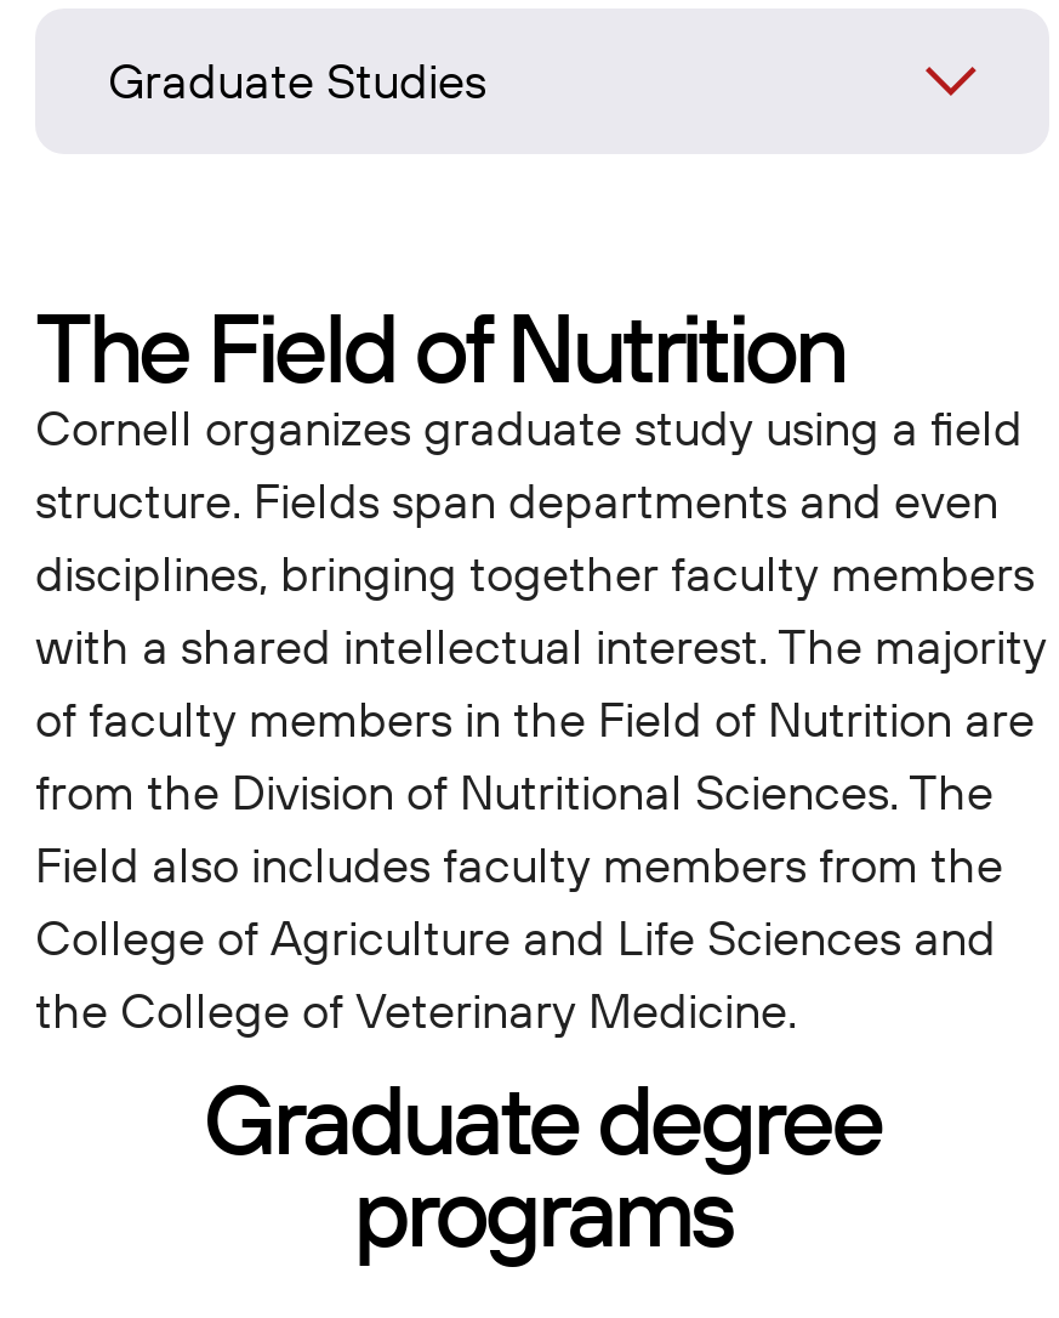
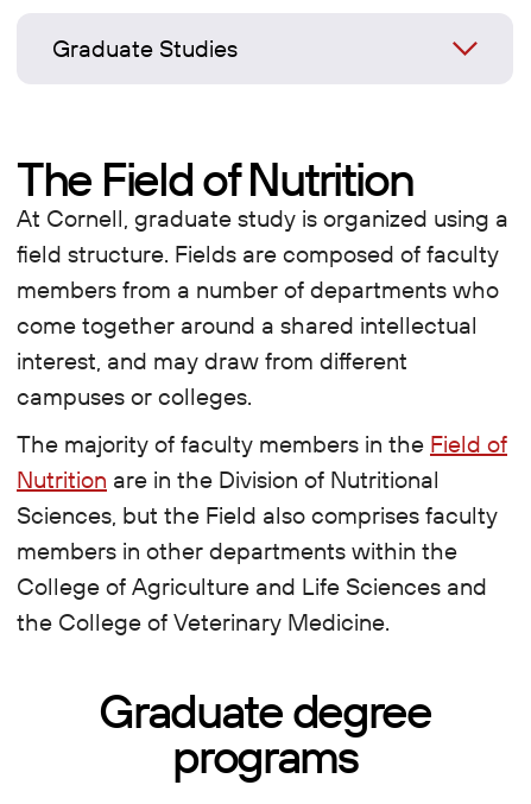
- Cornell organizes graduate study using a field
- structure. Fields span departments and even
- disciplines, bringing together faculty members
- with a shared intellectual interest. The majority
- of faculty members in the Field of Nutrition are
- from the Division of Nutritional Sciences. The
- Field also includes faculty members from the
+ At Cornell, graduate study is organized using a
+ field structure. Fields are composed of faculty
+ members from a number of departments who
+ come together around a shared intellectual
+ interest, and may draw from different
+ campuses or colleges.
+ The majority of faculty members in the Field of
+ Nutrition are in the Division of Nutritional
+ Sciences, but the Field also comprises faculty
+ members in other departments within the
